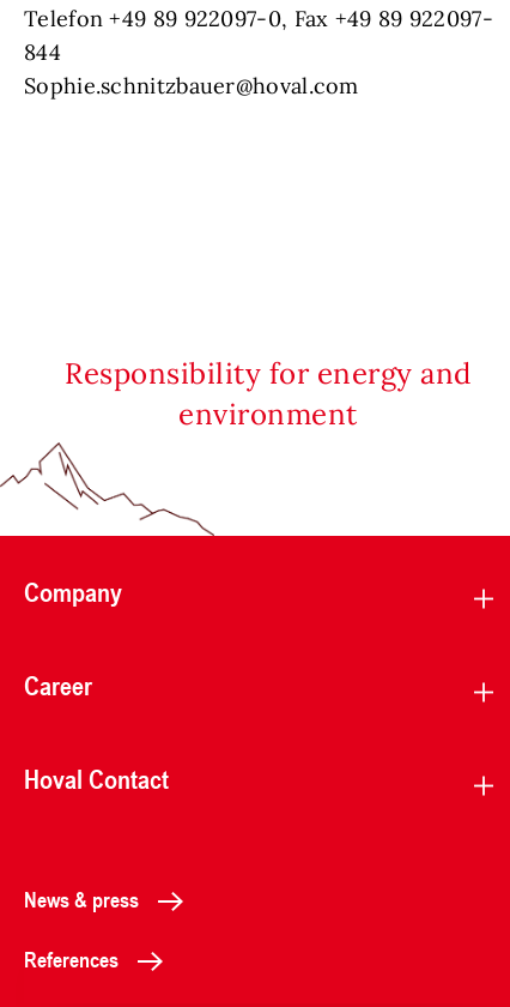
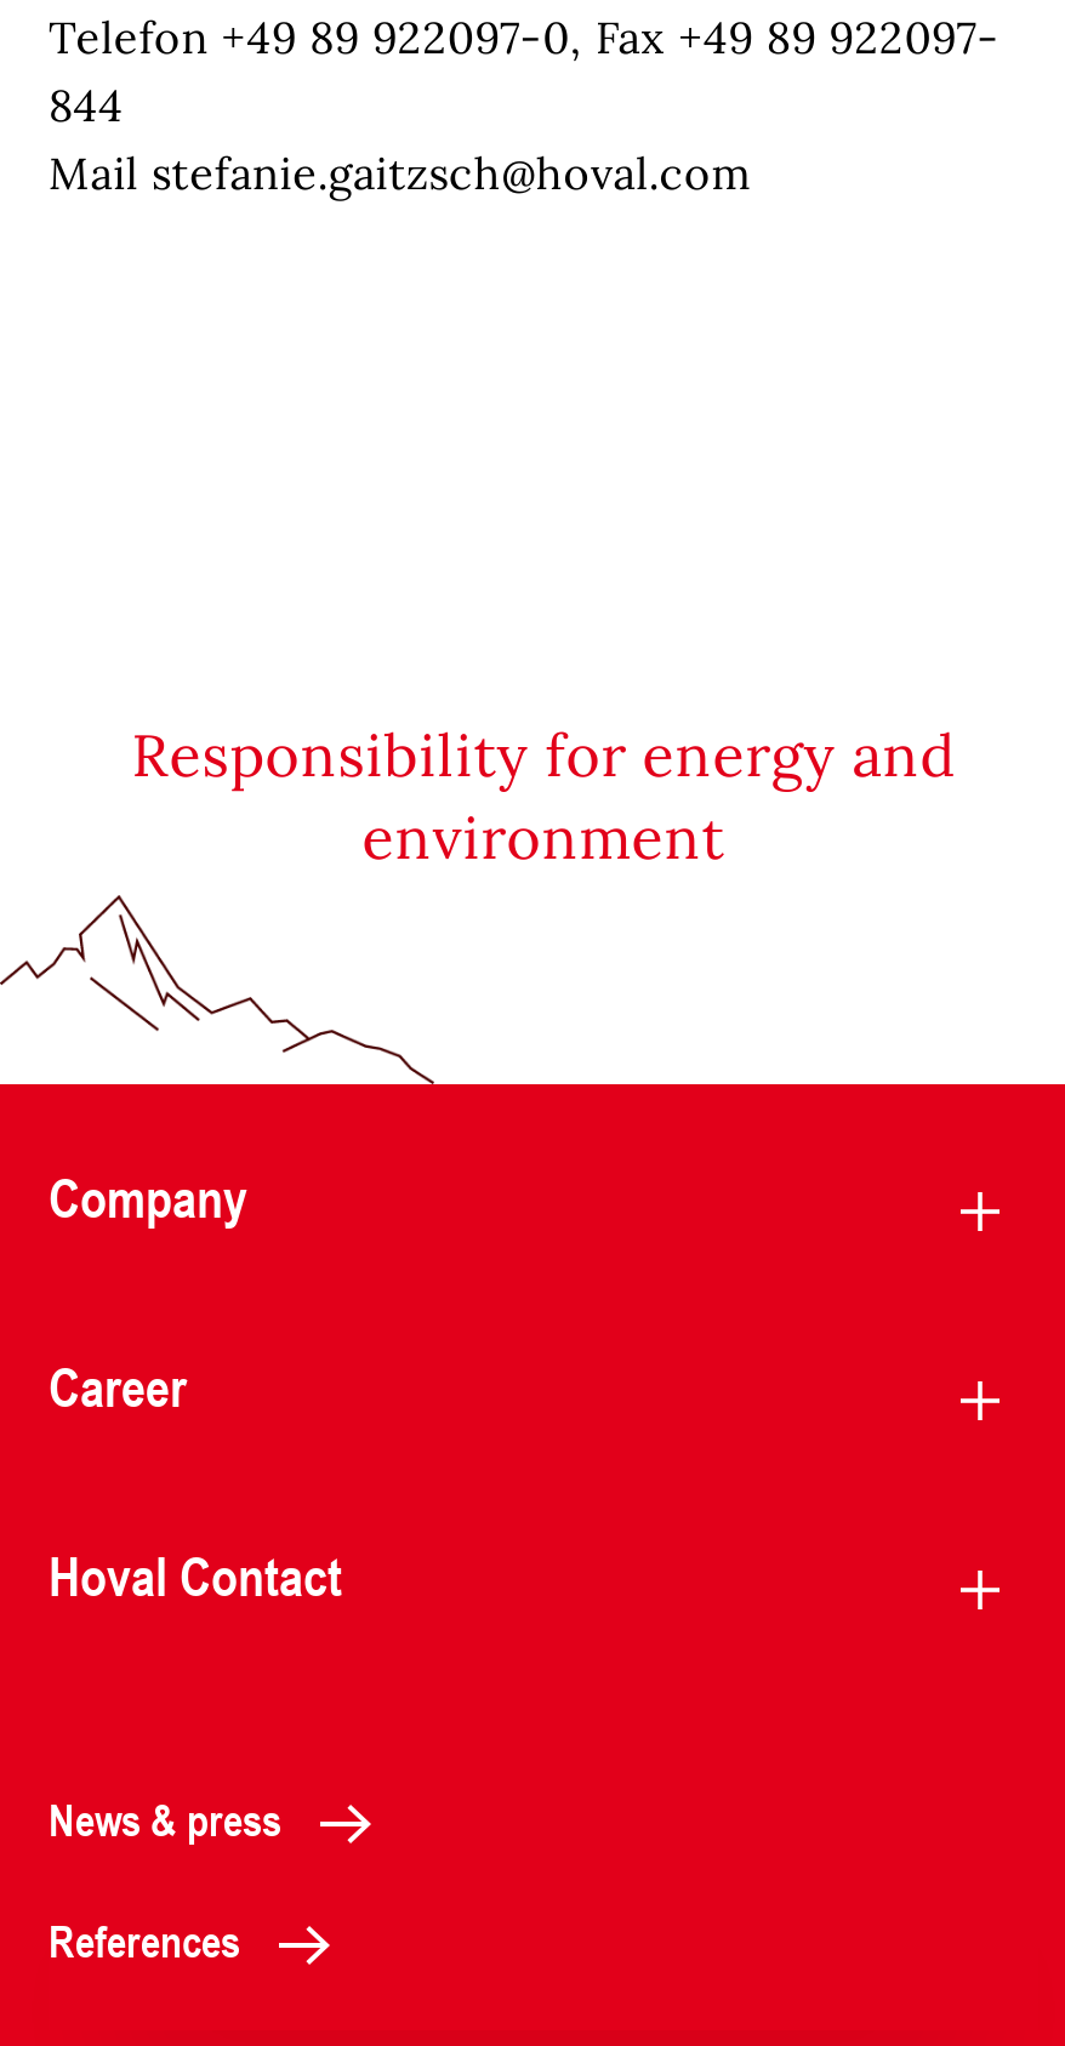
- Sophie.schnitzbauer@hoval.com
+ Mail stefanie.gaitzsch@hoval.com
